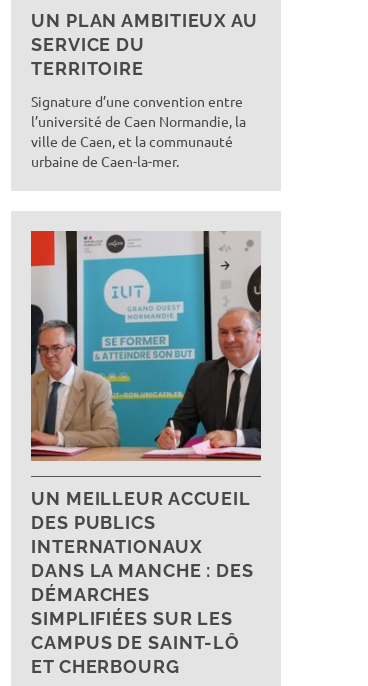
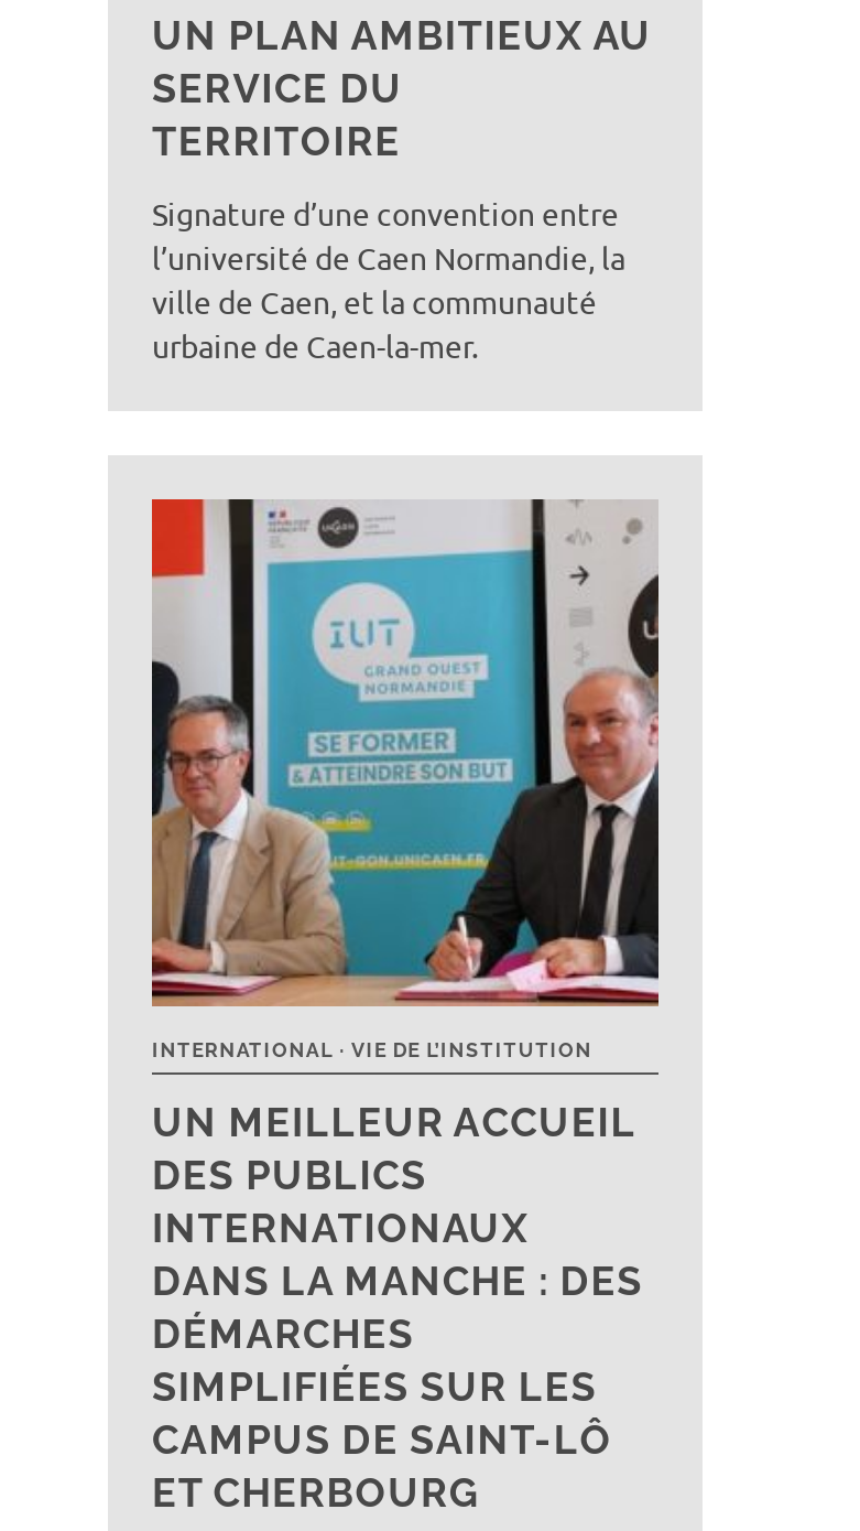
+ INTERNATIONAL
+ VIE DE L’INSTITUTION
